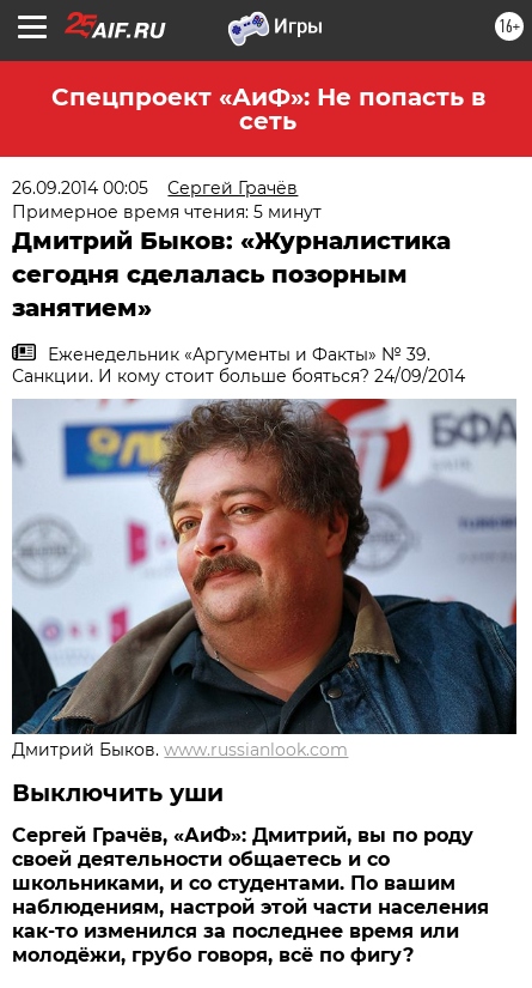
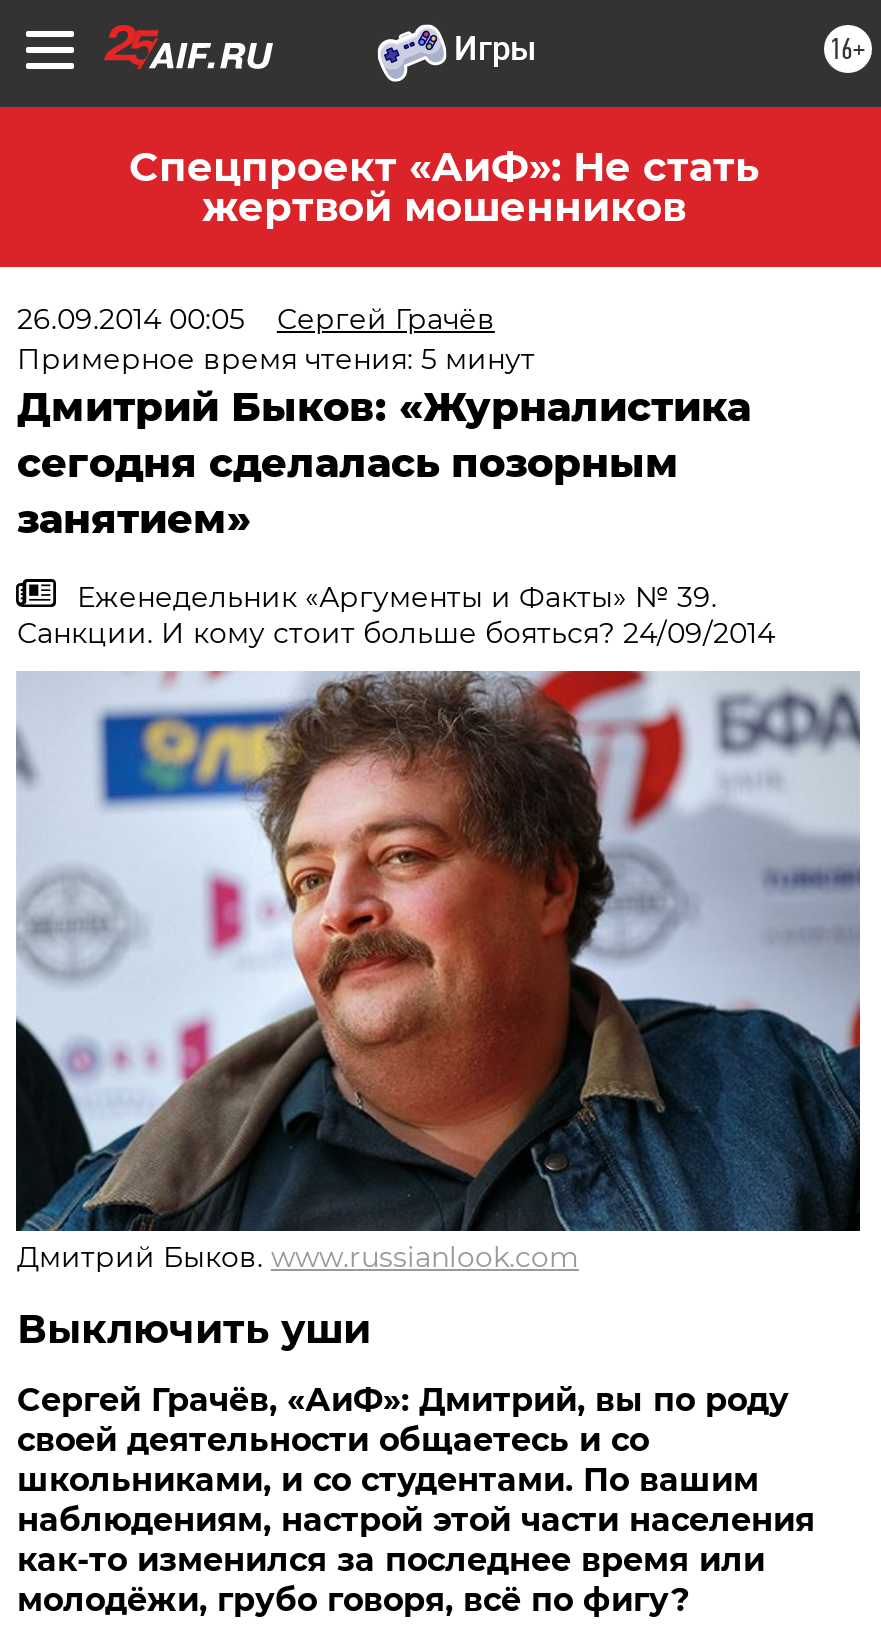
- Спецпроект «АиФ»: Не попасть в
- сеть
+ Спецпроект «АиФ»: Не стать
+ жертвой мошенников
